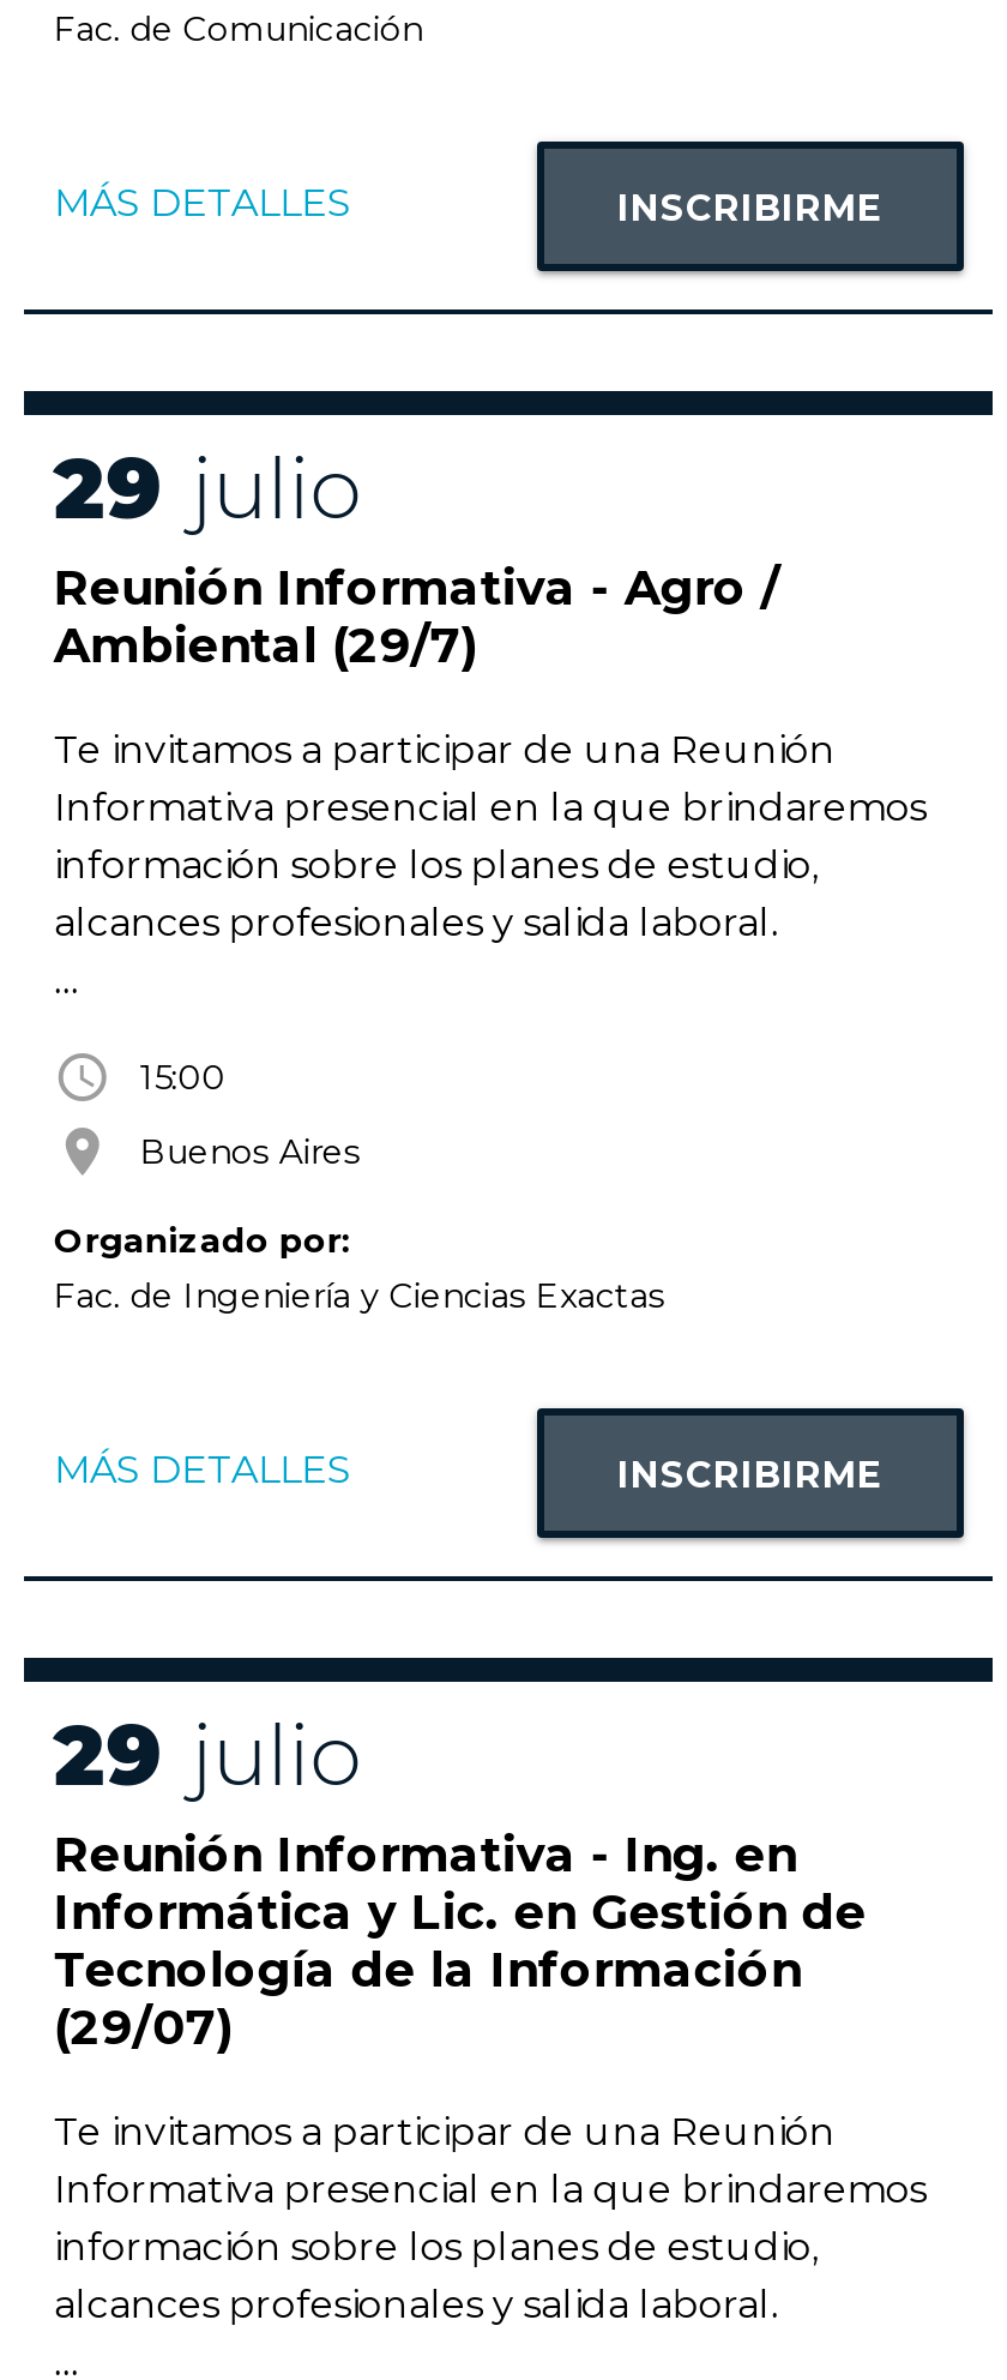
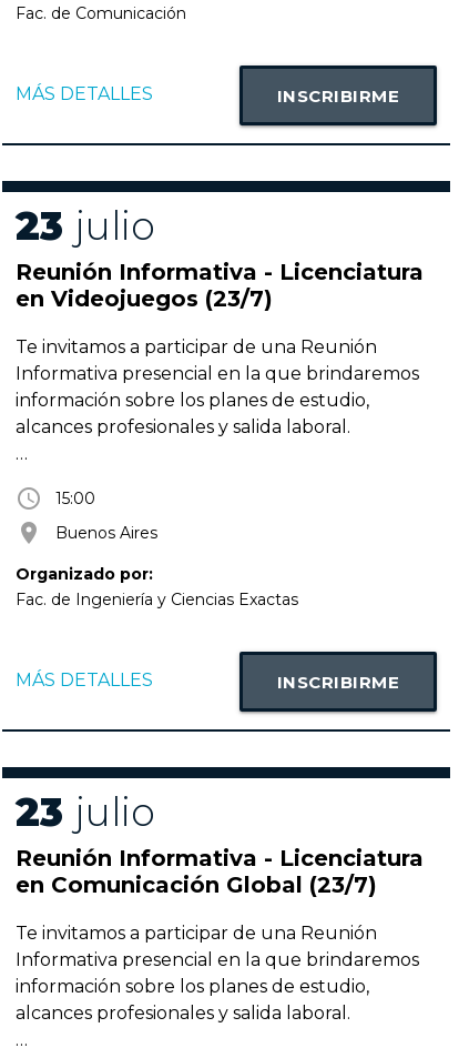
- 29 julio
- Reunión Informativa - Agro /
- Ambiental (29/7)
+ 23 julio
+ Reunión Informativa - Licenciatura
+ en Videojuegos (23/7)

- 29 julio
- Reunión Informativa - Ing. en
- Informática y Lic. en Gestión de
- Tecnología de la Información
- (29/07)
+ 23 julio
+ Reunión Informativa - Licenciatura
+ en Comunicación Global (23/7)
